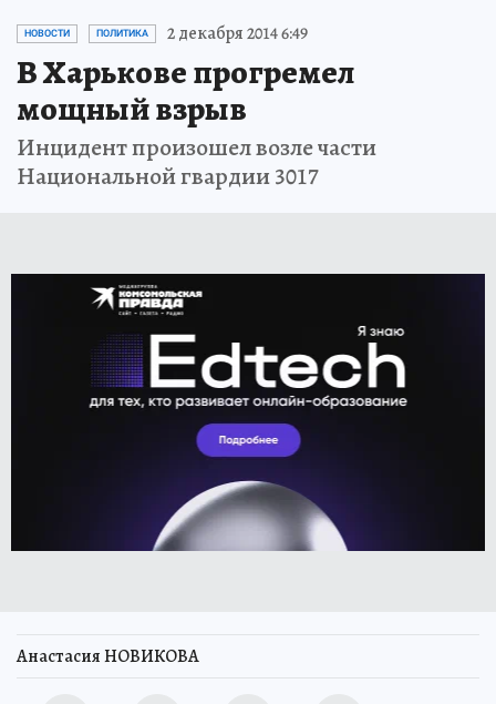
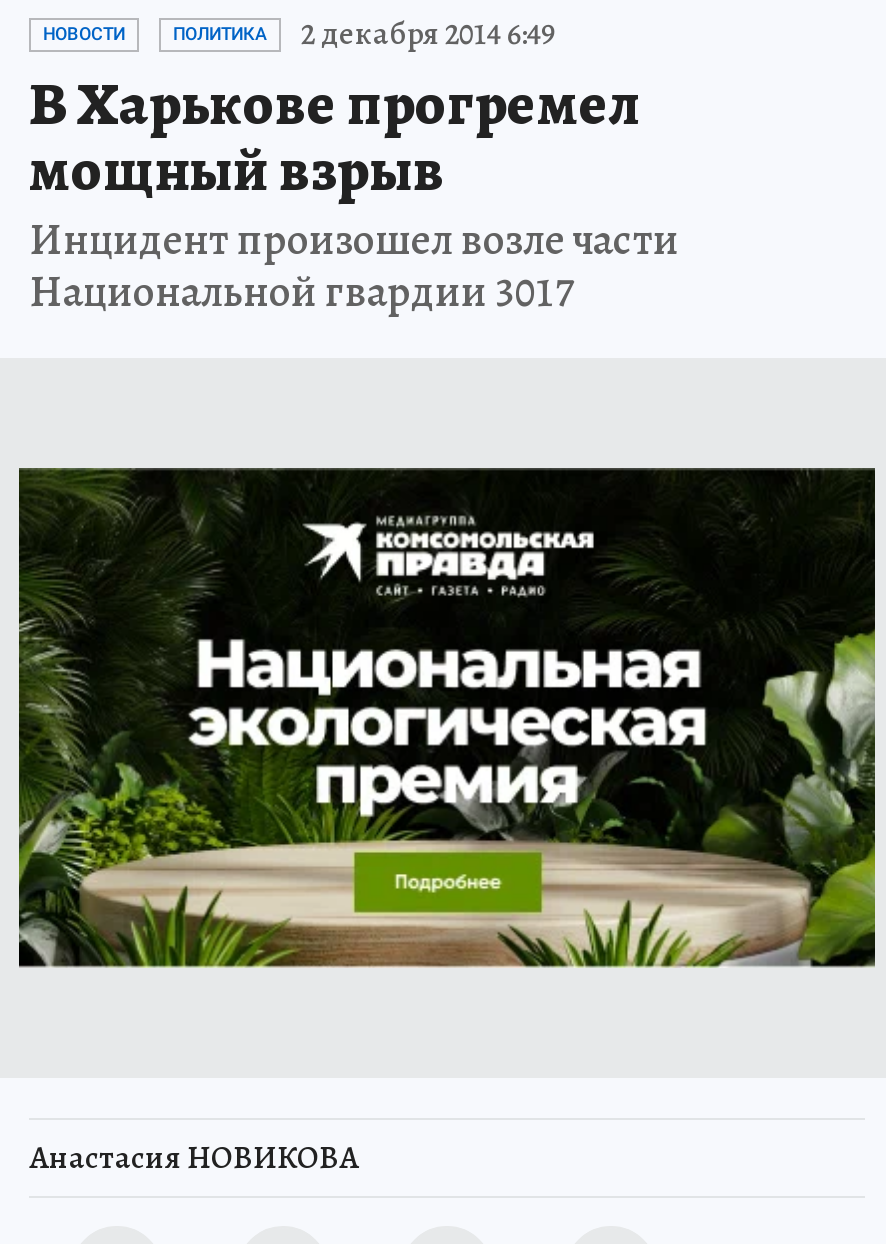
- [image]
+ [image]
